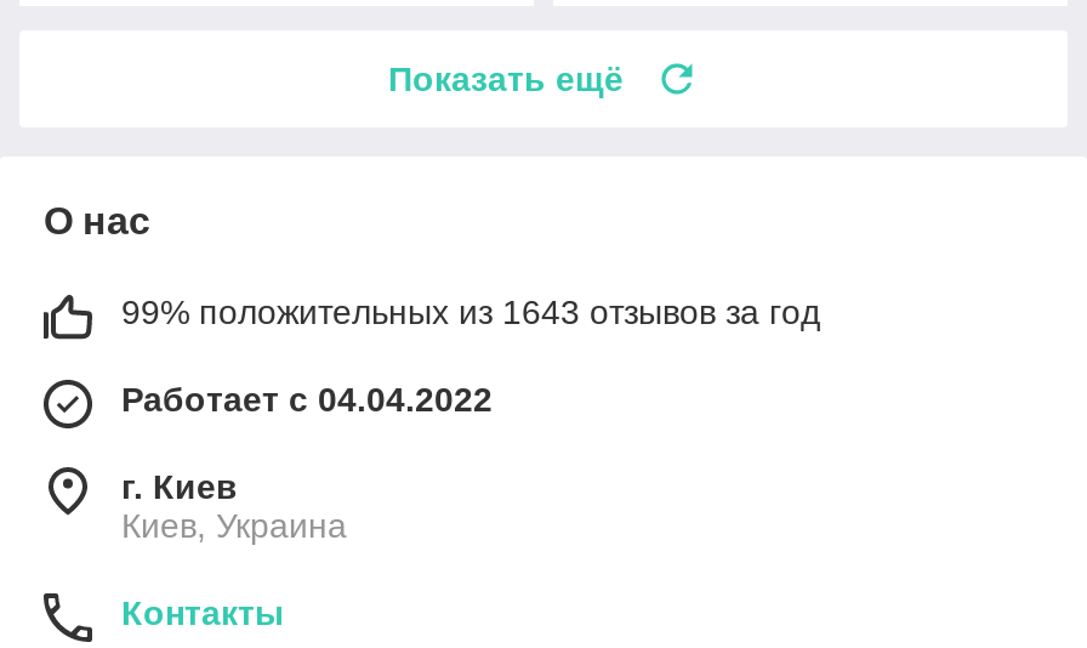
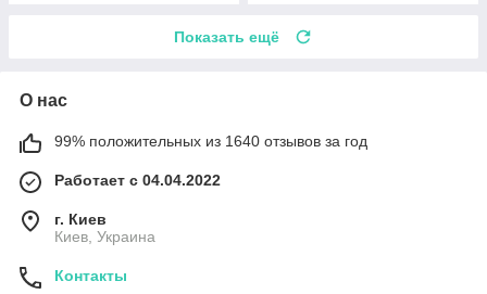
- 99% положительных из 1643 отзывов за год
+ 99% положительных из 1640 отзывов за год
